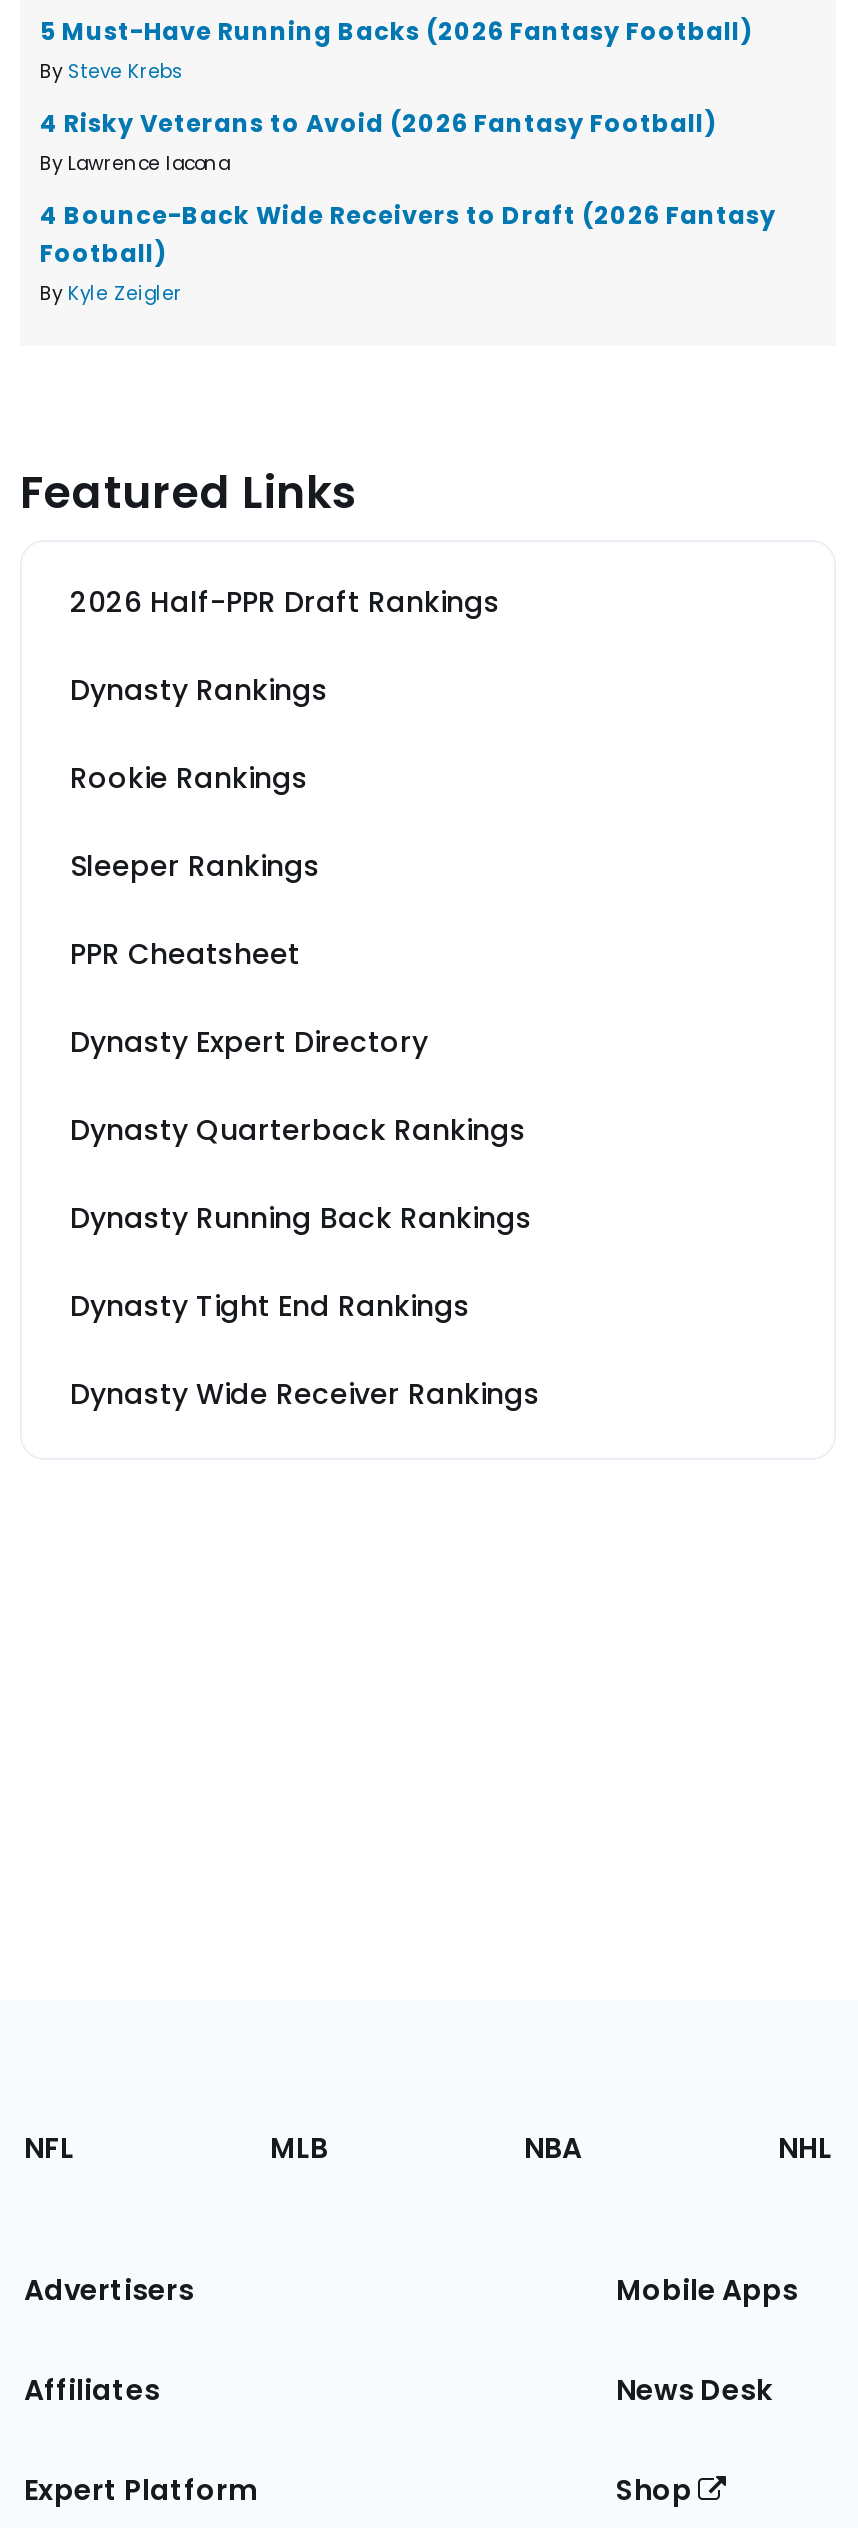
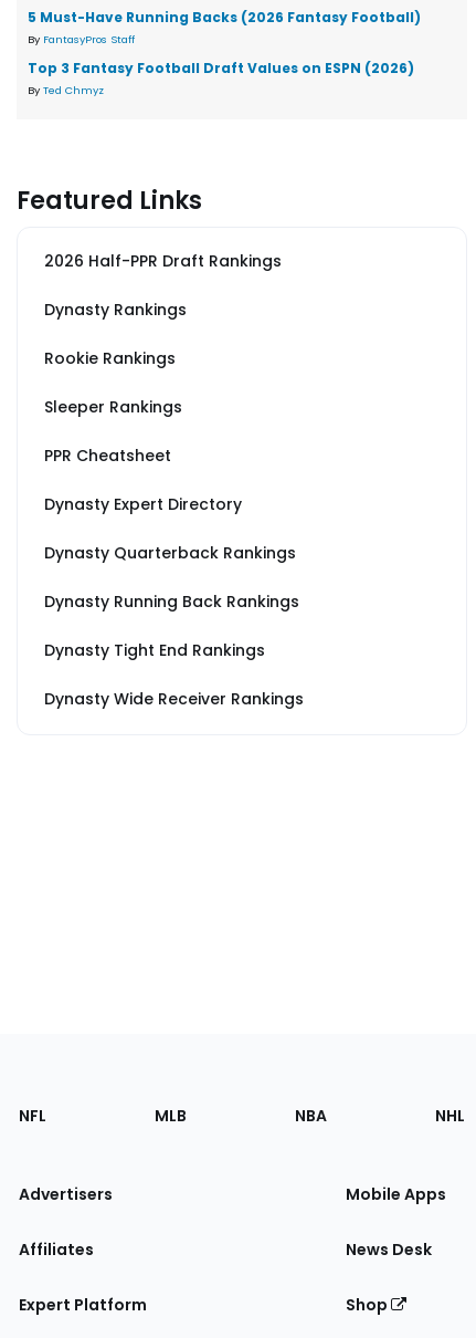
- By Steve Krebs
- 4 Risky Veterans to Avoid (2026 Fantasy Football)
- By Lawrence Iacona
- 4 Bounce-Back Wide Receivers to Draft (2026 Fantasy
- Football)
- By Kyle Zeigler
+ By FantasyPros Staff
+ Top 3 Fantasy Football Draft Values on ESPN (2026)
+ By Ted Chmyz
